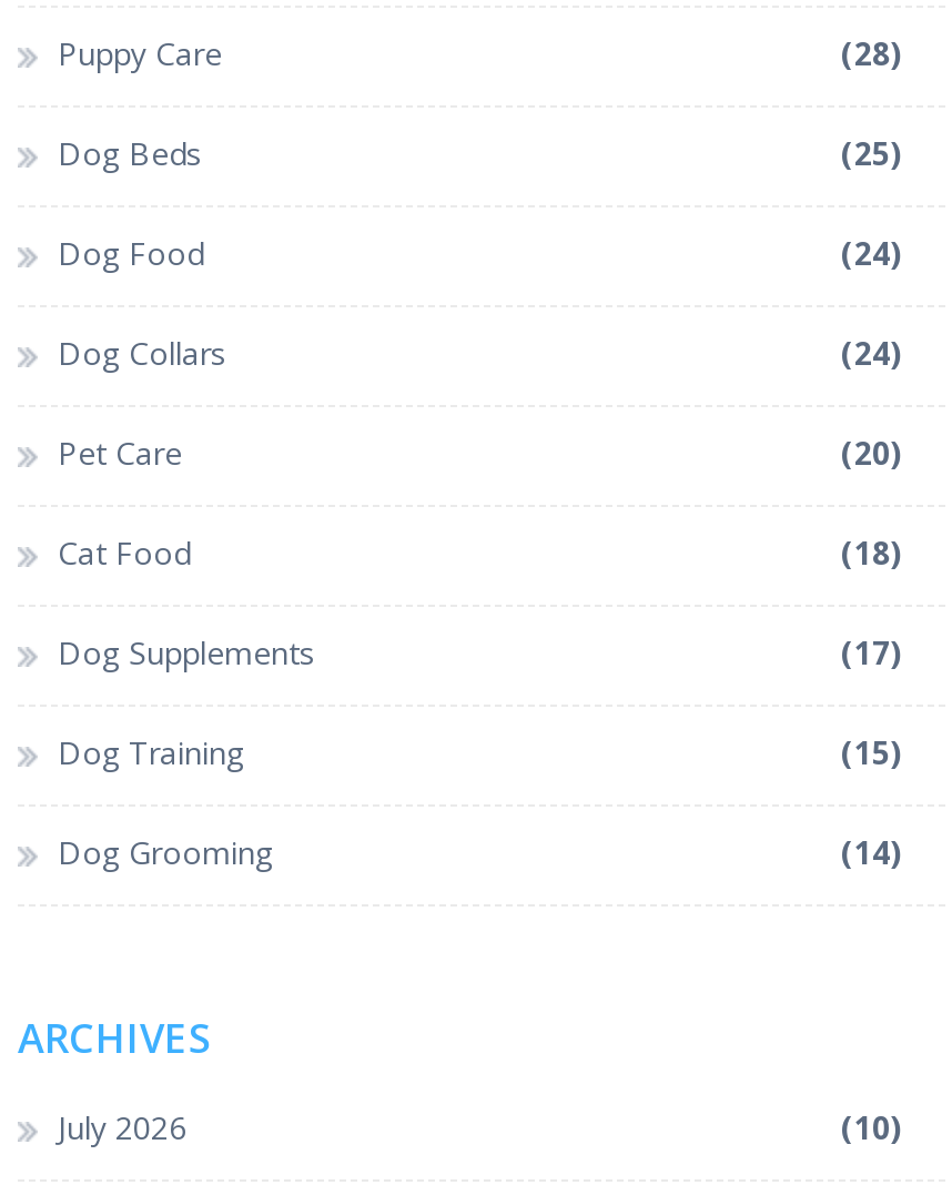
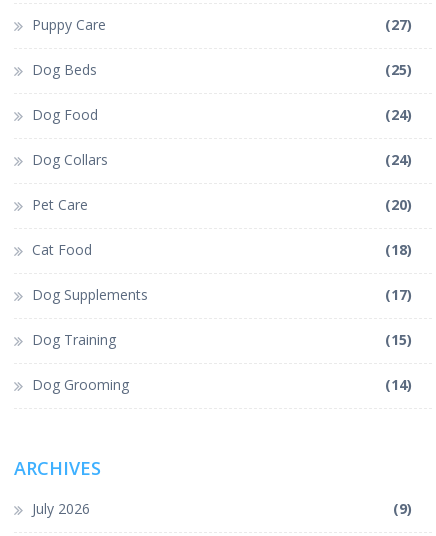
- (28)
+ (27)

- (10)
+ (9)
